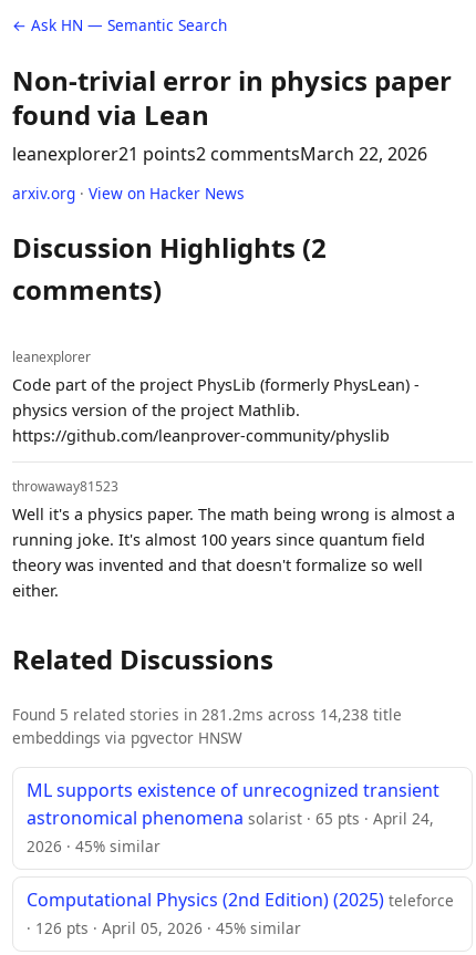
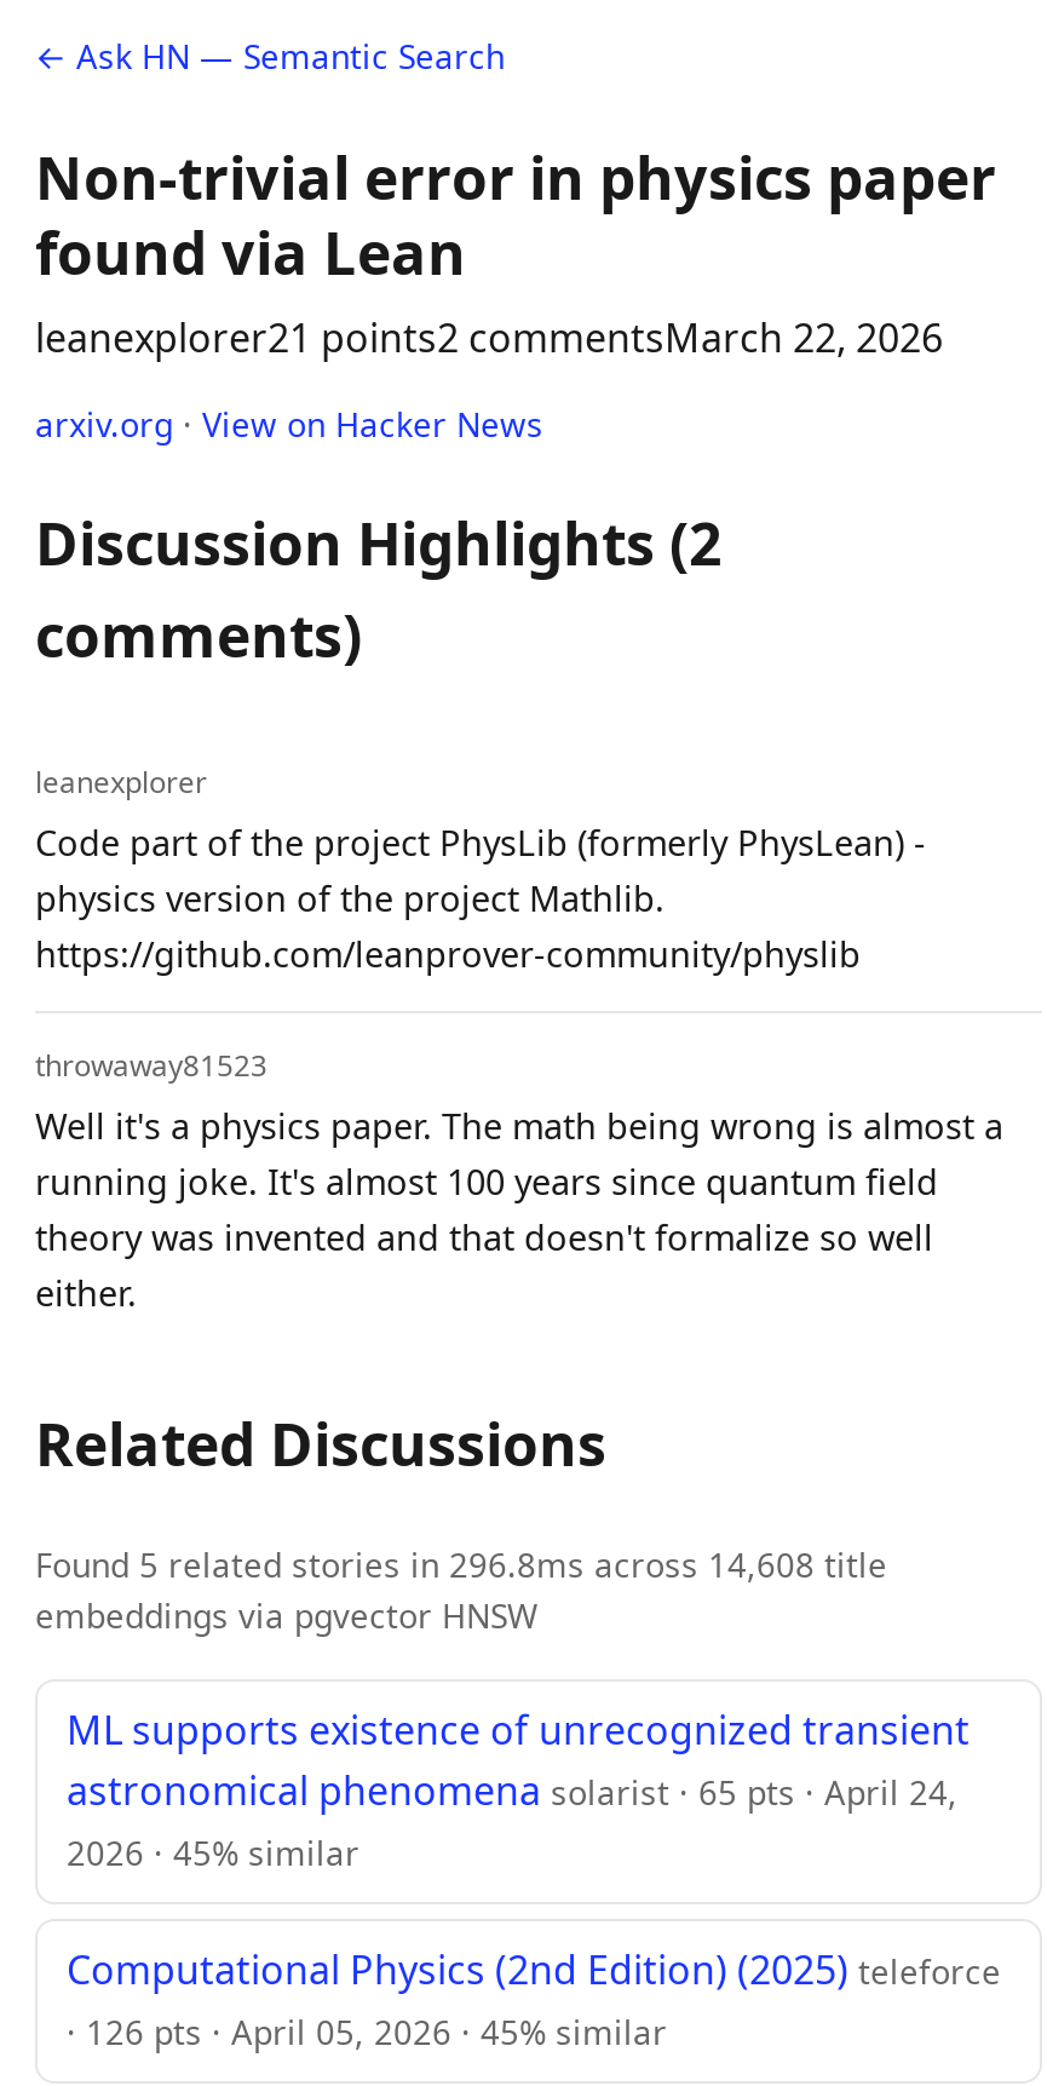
- Found 5 related stories in 281.2ms across 14,238 title
+ Found 5 related stories in 296.8ms across 14,608 title
